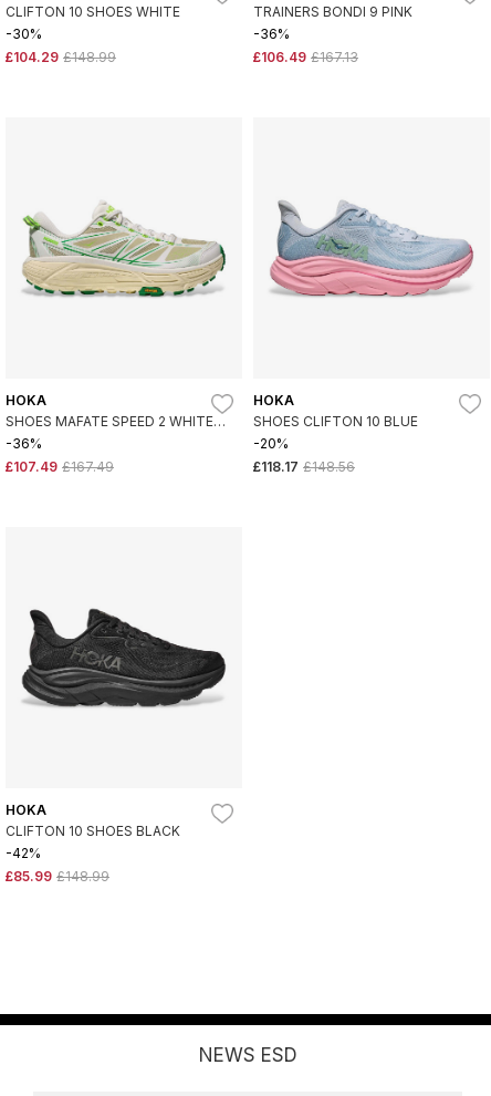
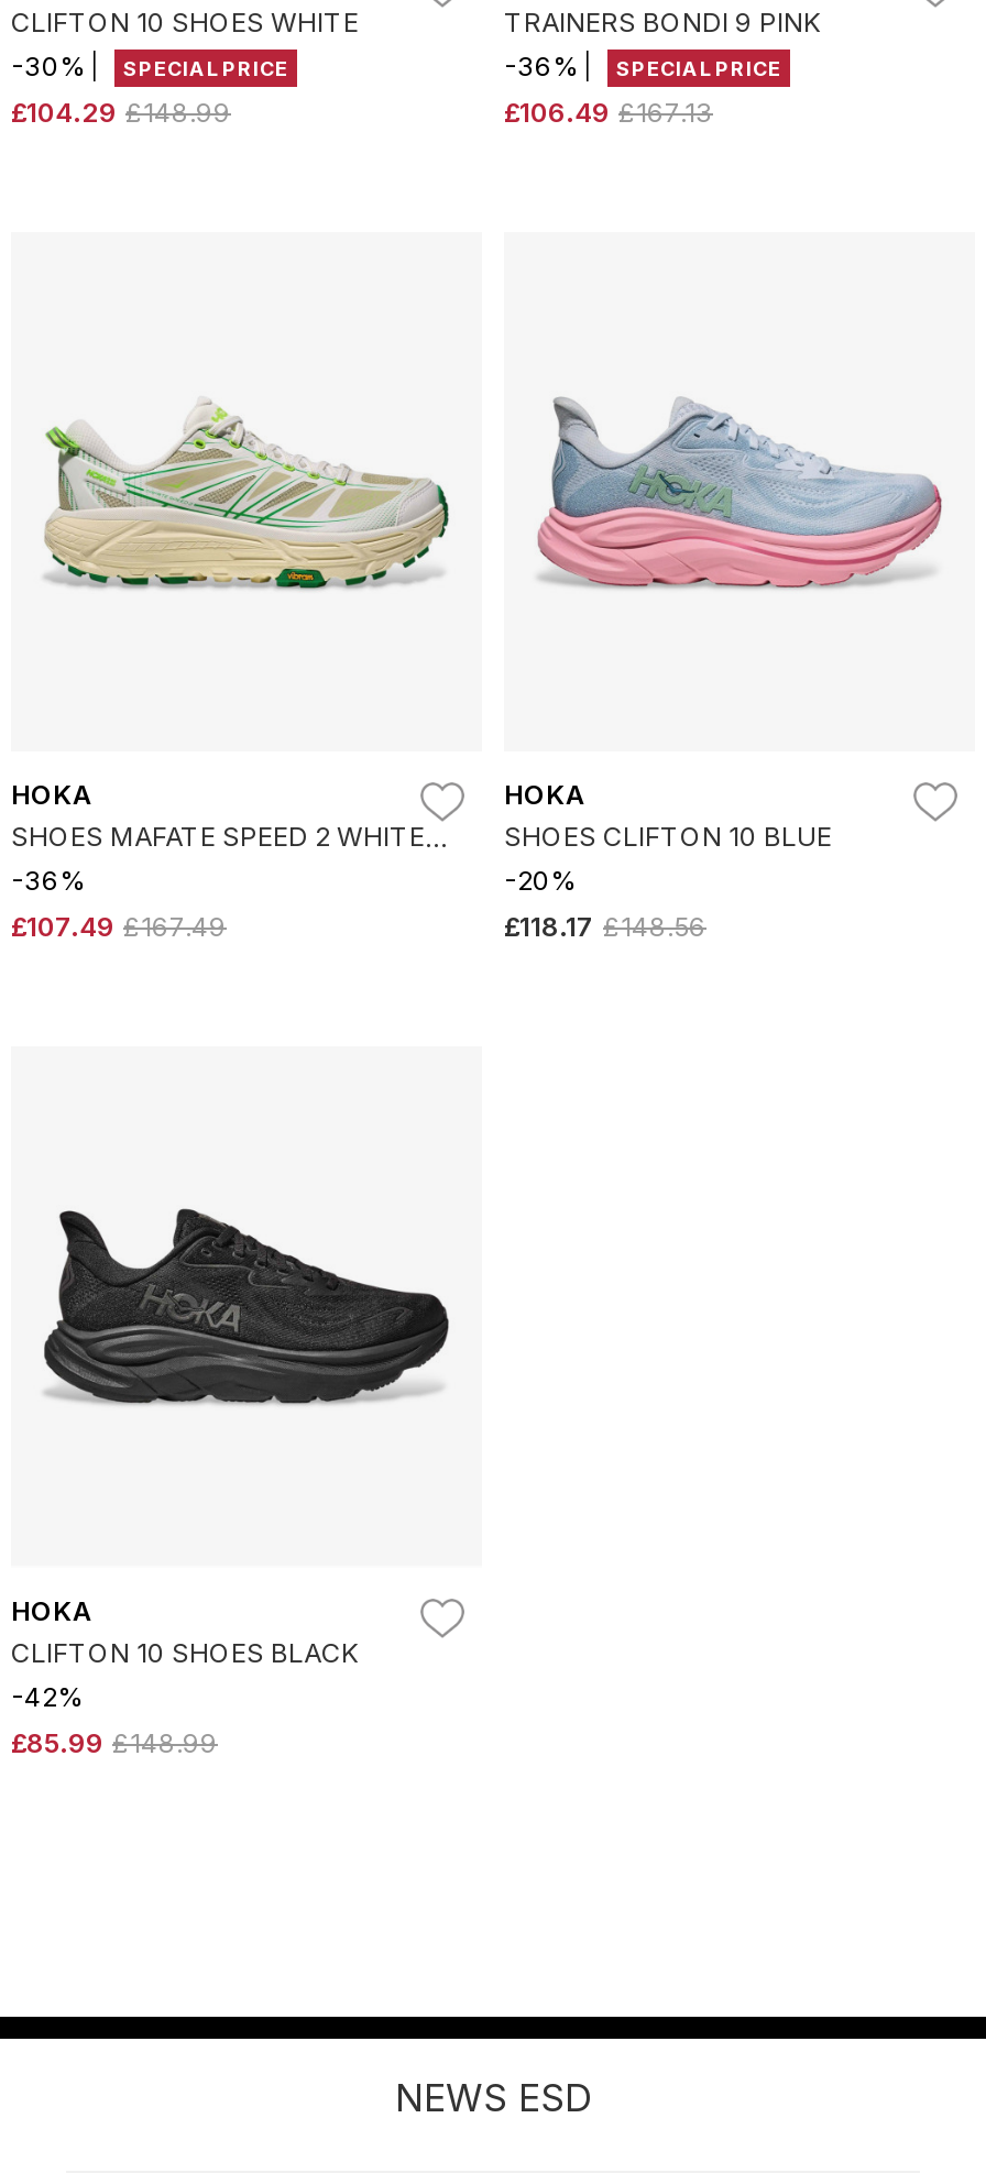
+ SPECIAL PRICE

+ SPECIAL PRICE
